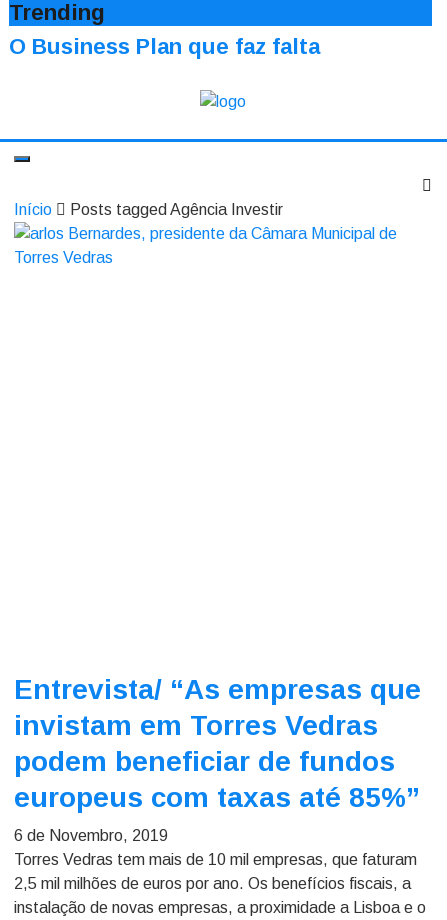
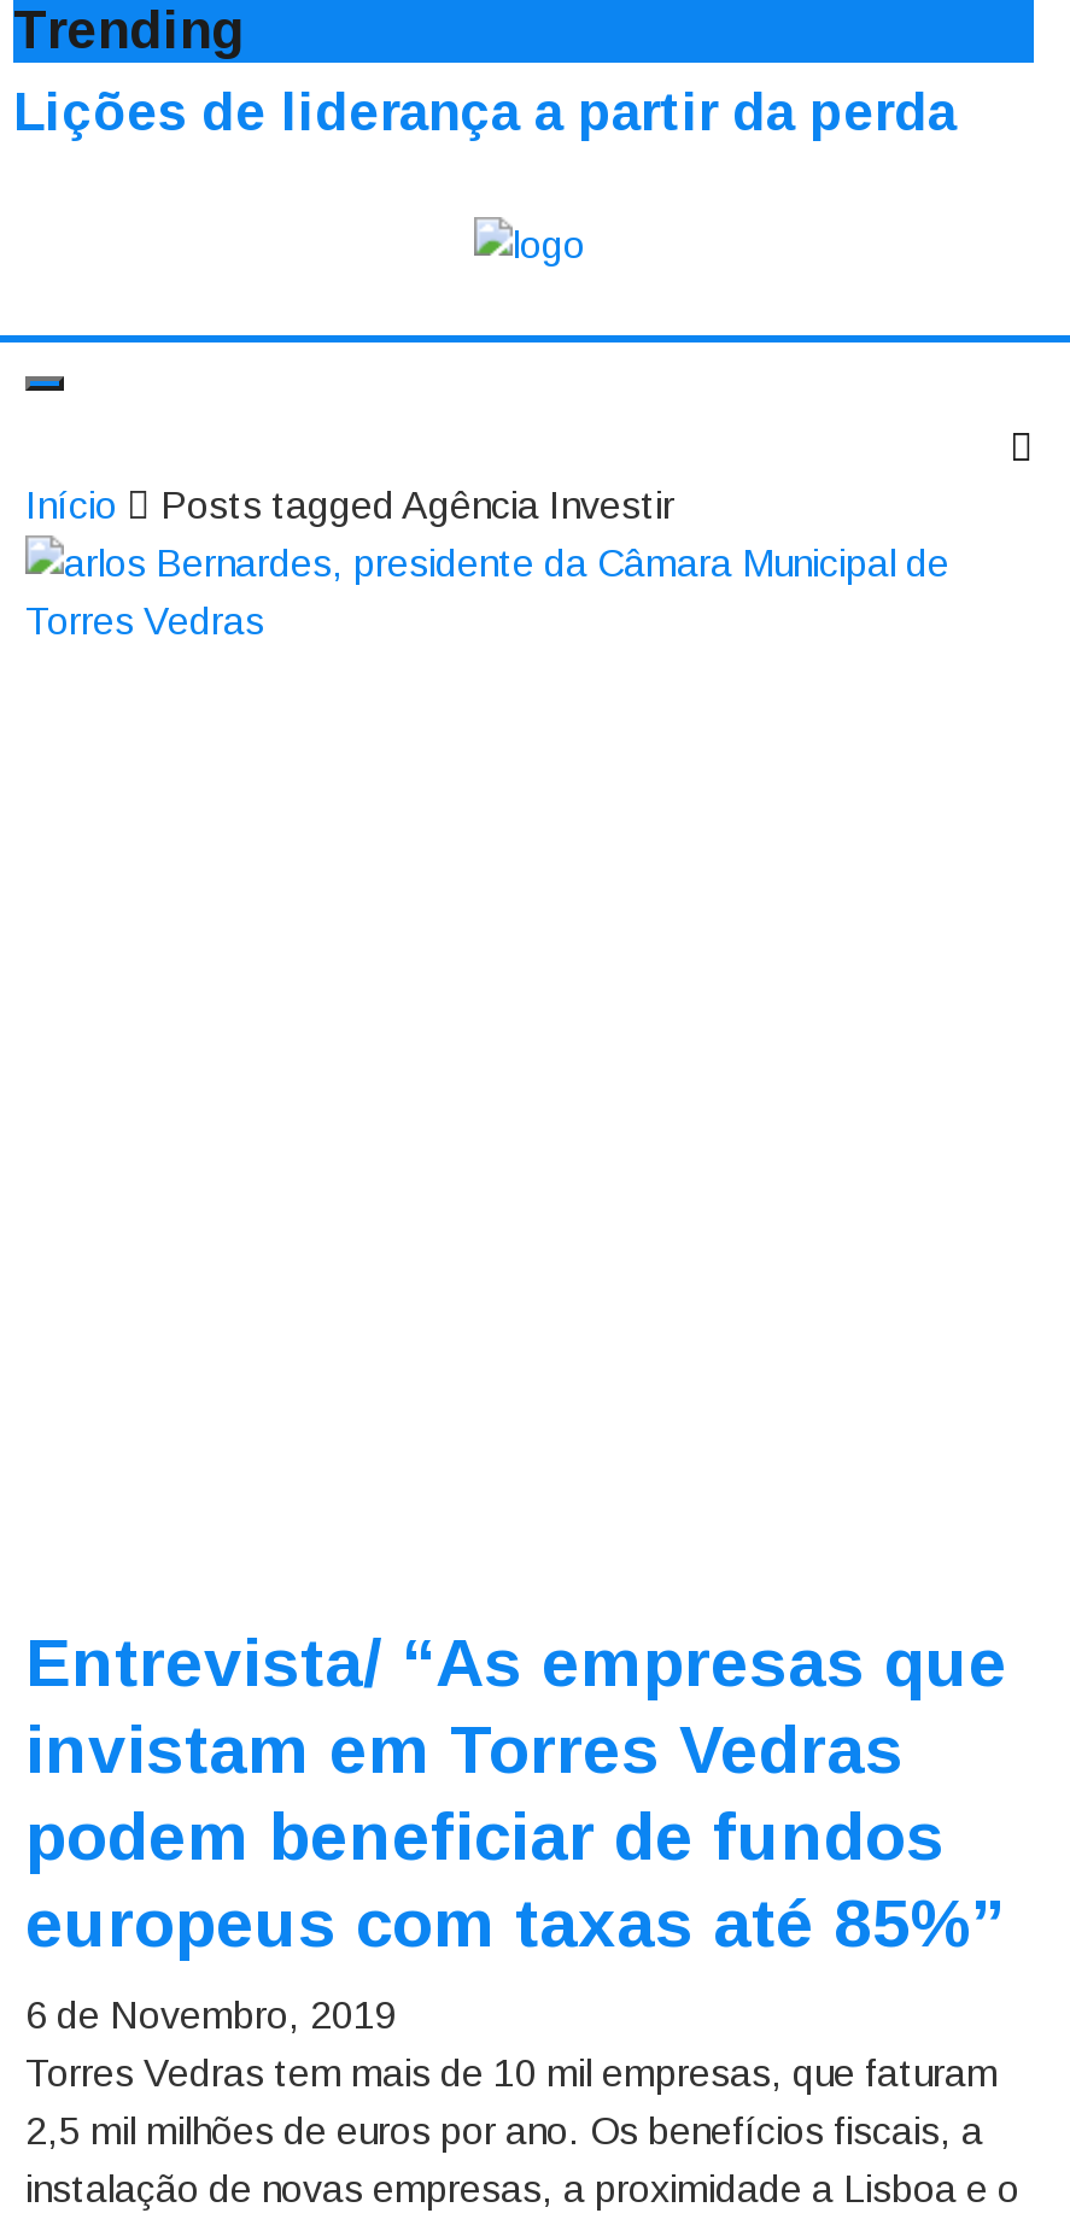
- O Business Plan que faz falta
+ Lições de liderança a partir da perda
